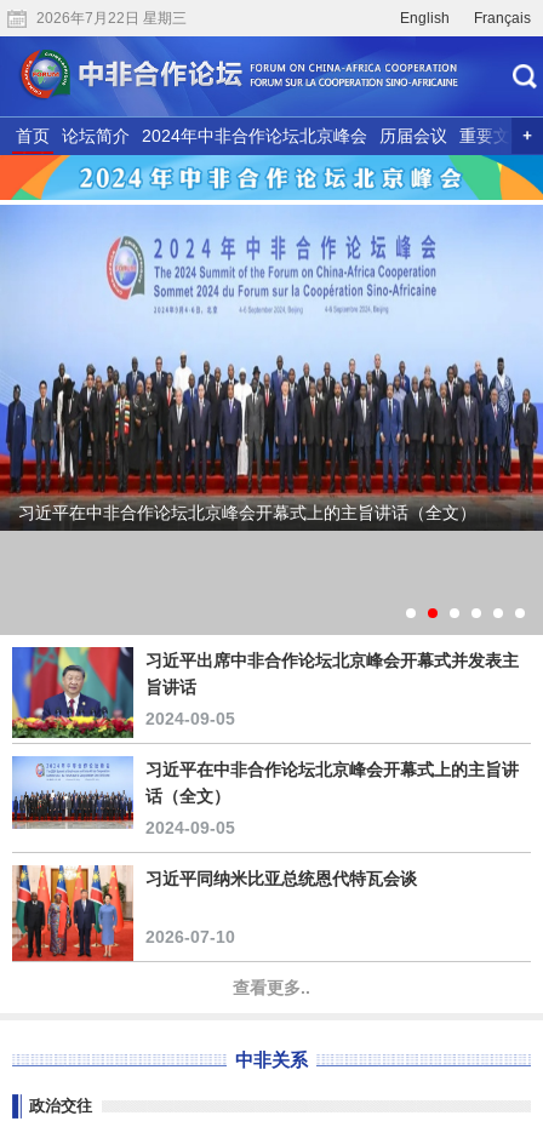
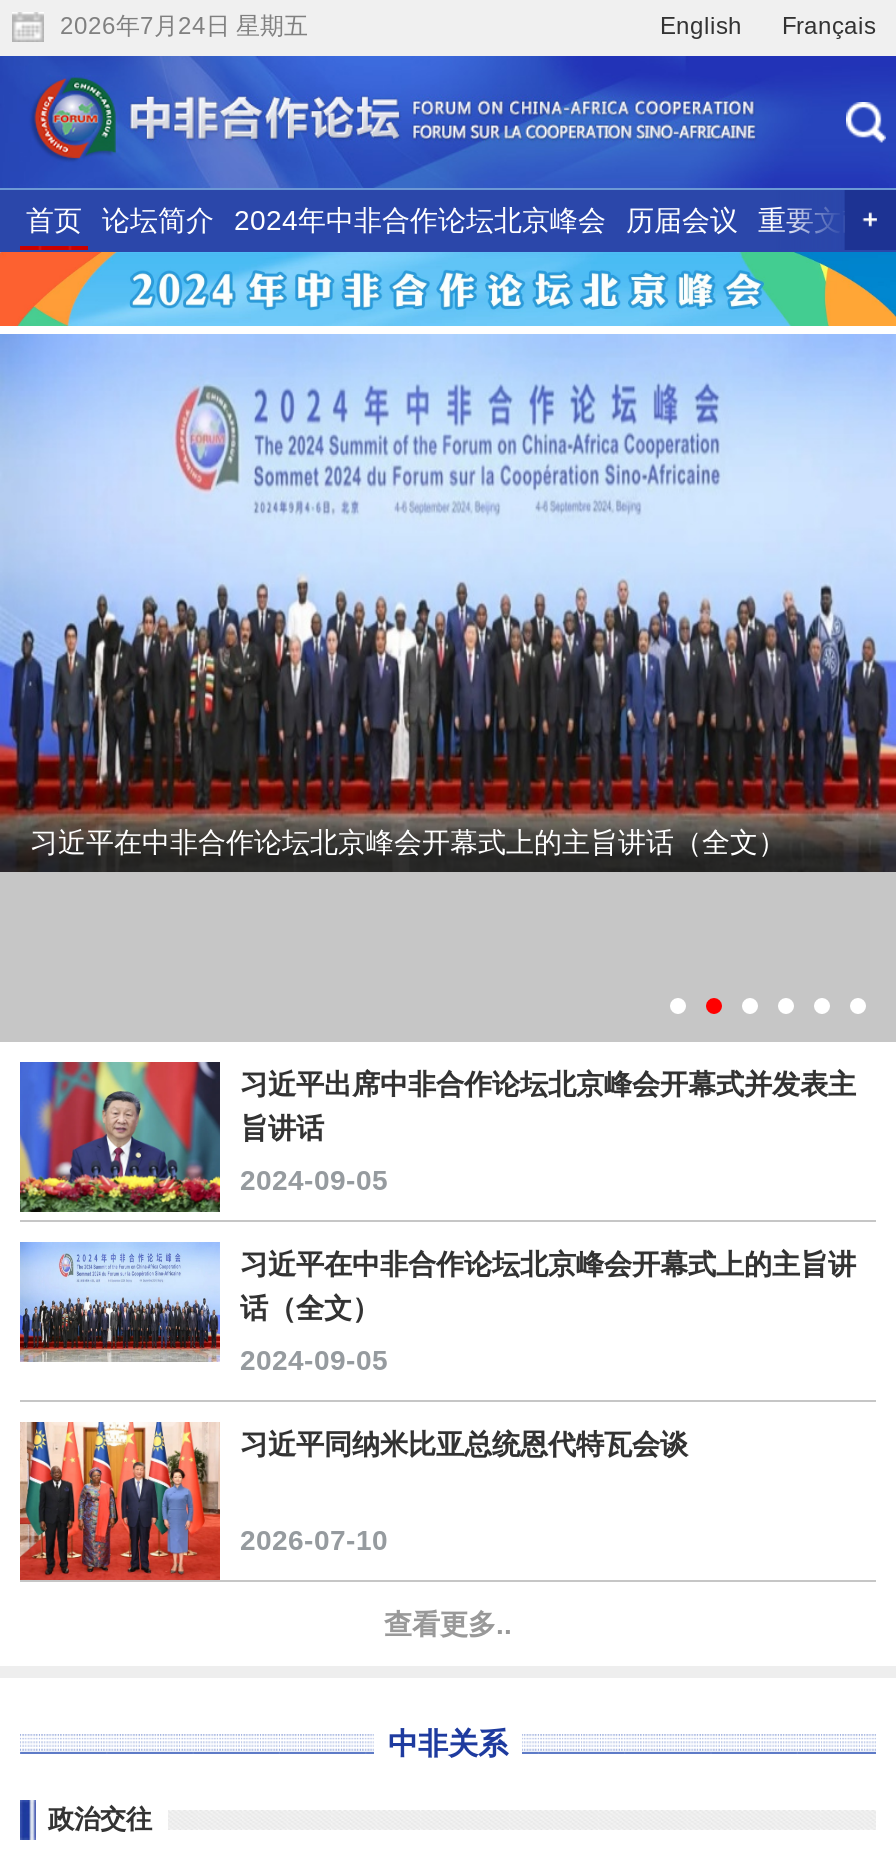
- 2026年7月22日 星期三
+ 2026年7月24日 星期五
